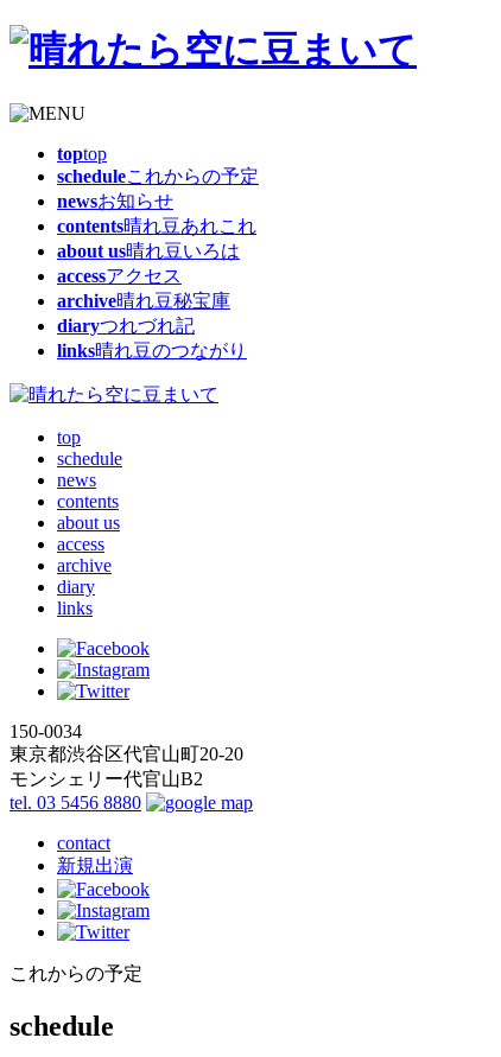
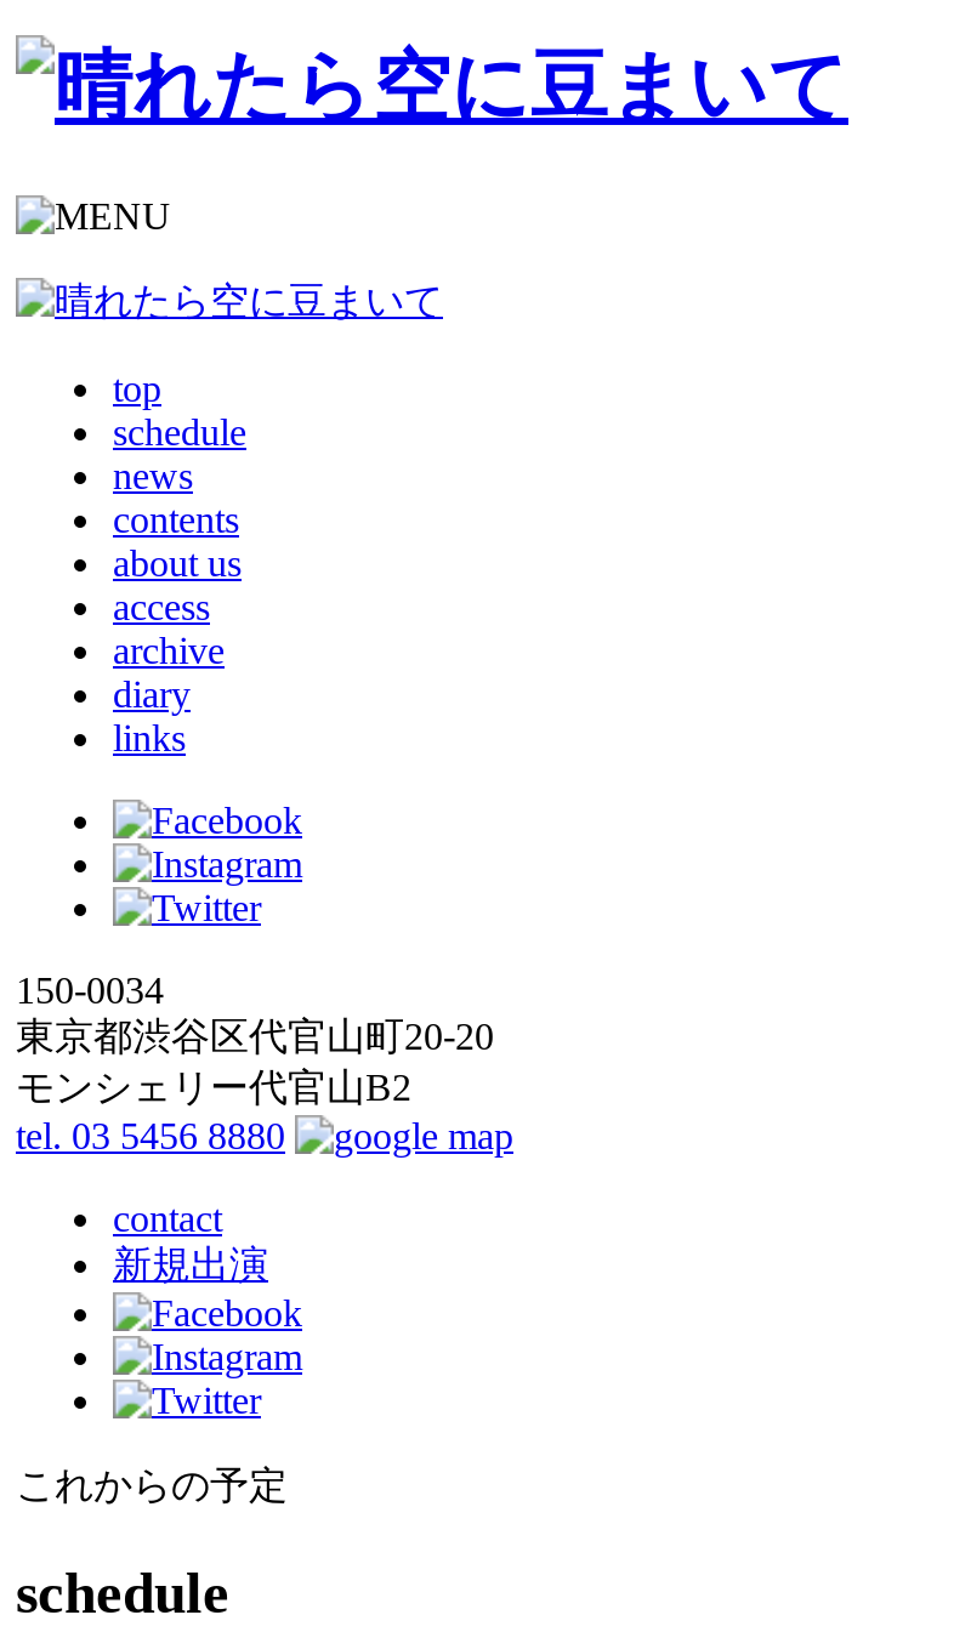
- toptop
- scheduleこれからの予定
- newsお知らせ
- contents晴れ豆あれこれ
- about us晴れ豆いろは
- accessアクセス
- archive晴れ豆秘宝庫
- diaryつれづれ記
- links晴れ豆のつながり
